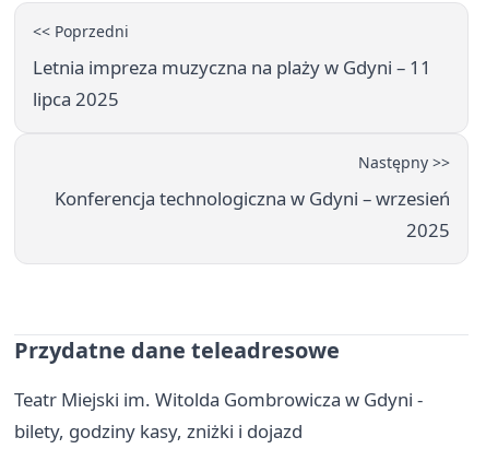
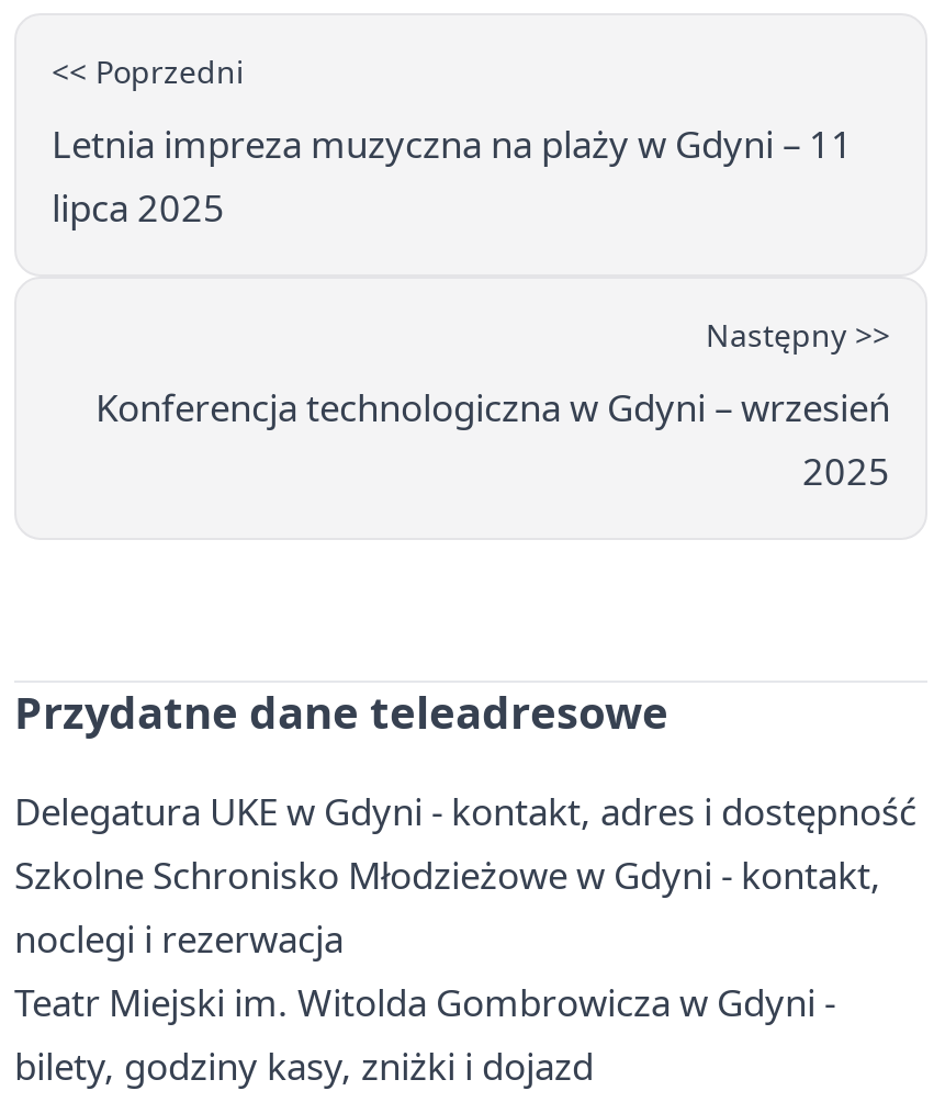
+ Delegatura UKE w Gdyni - kontakt, adres i dostępność
+ Szkolne Schronisko Młodzieżowe w Gdyni - kontakt,
+ noclegi i rezerwacja
